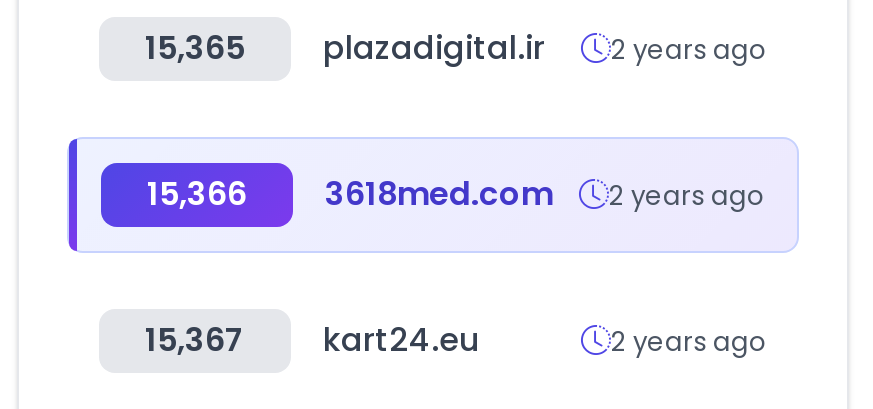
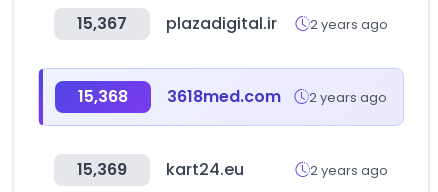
- 15,365 plazadigital.ir 2 years ago
+ 15,367 plazadigital.ir 2 years ago

- 15,366 3618med.com 2 years ago
+ 15,368 3618med.com 2 years ago

- 15,367 kart24.eu
+ 15,369 kart24.eu
